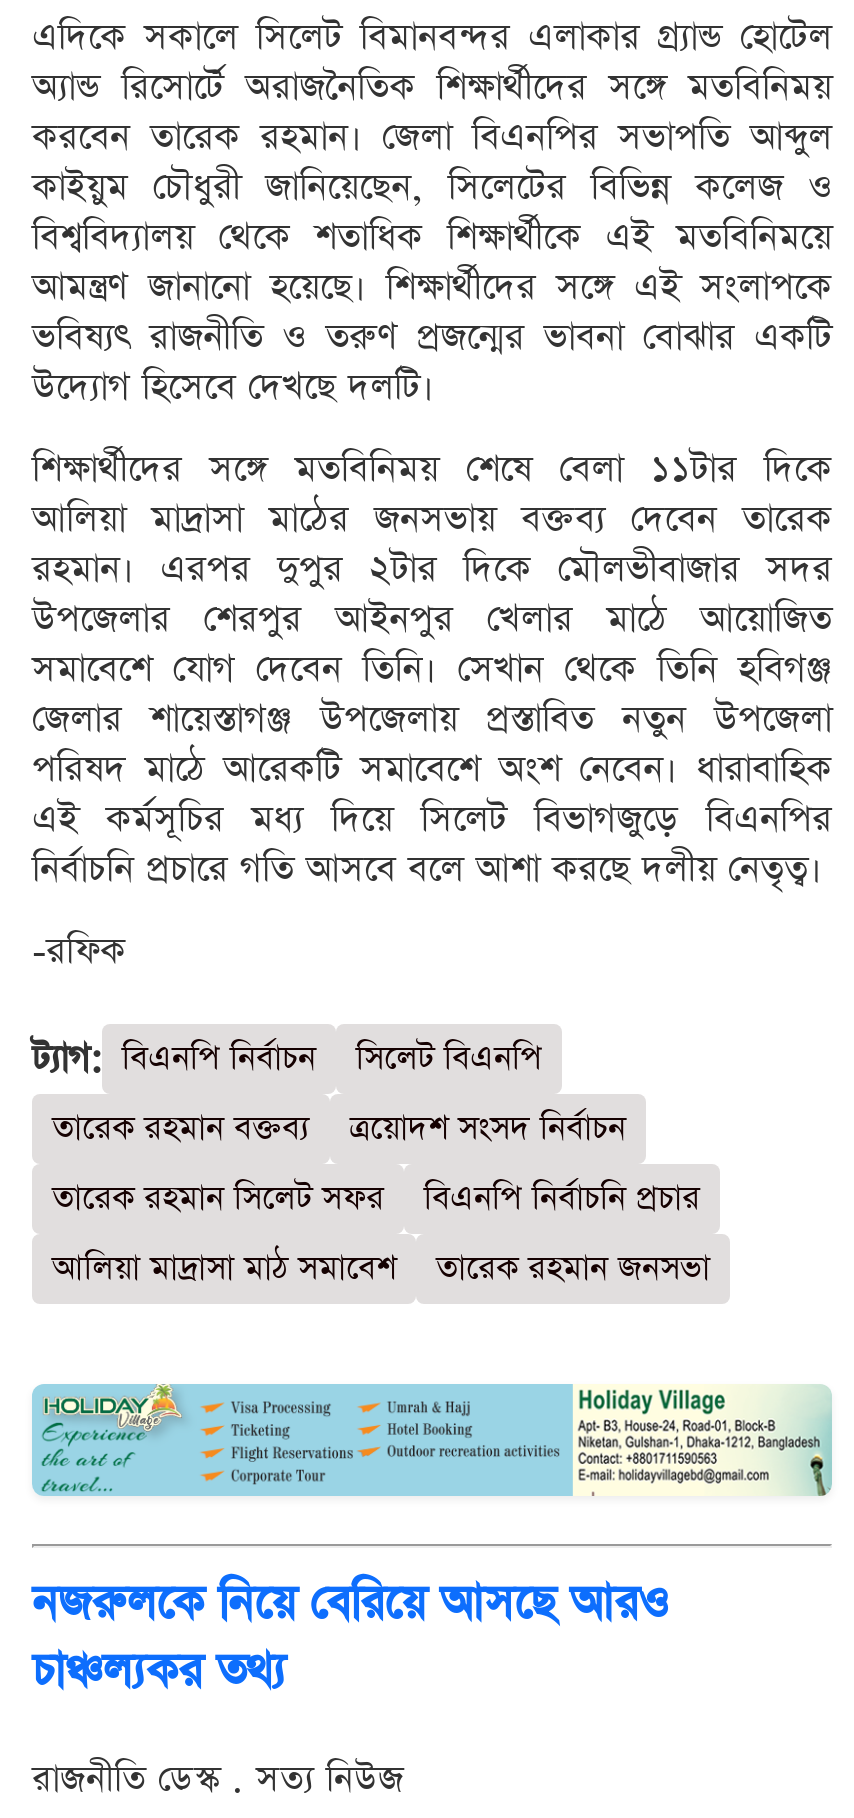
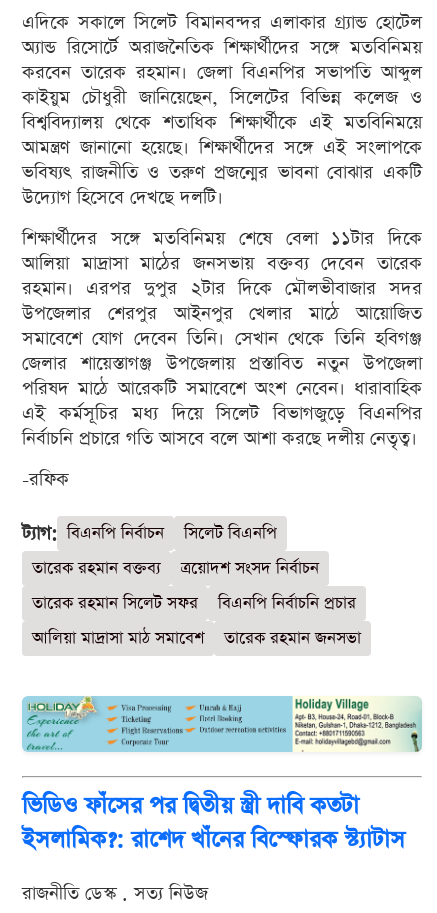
- নজরুলকে নিয়ে বেরিয়ে আসছে আরও
- চাঞ্চল্যকর তথ্য
+ ভিডিও ফাঁসের পর দ্বিতীয় স্ত্রী দাবি কতটা
+ ইসলামিক?: রাশেদ খাঁনের বিস্ফোরক স্ট্যাটাস
